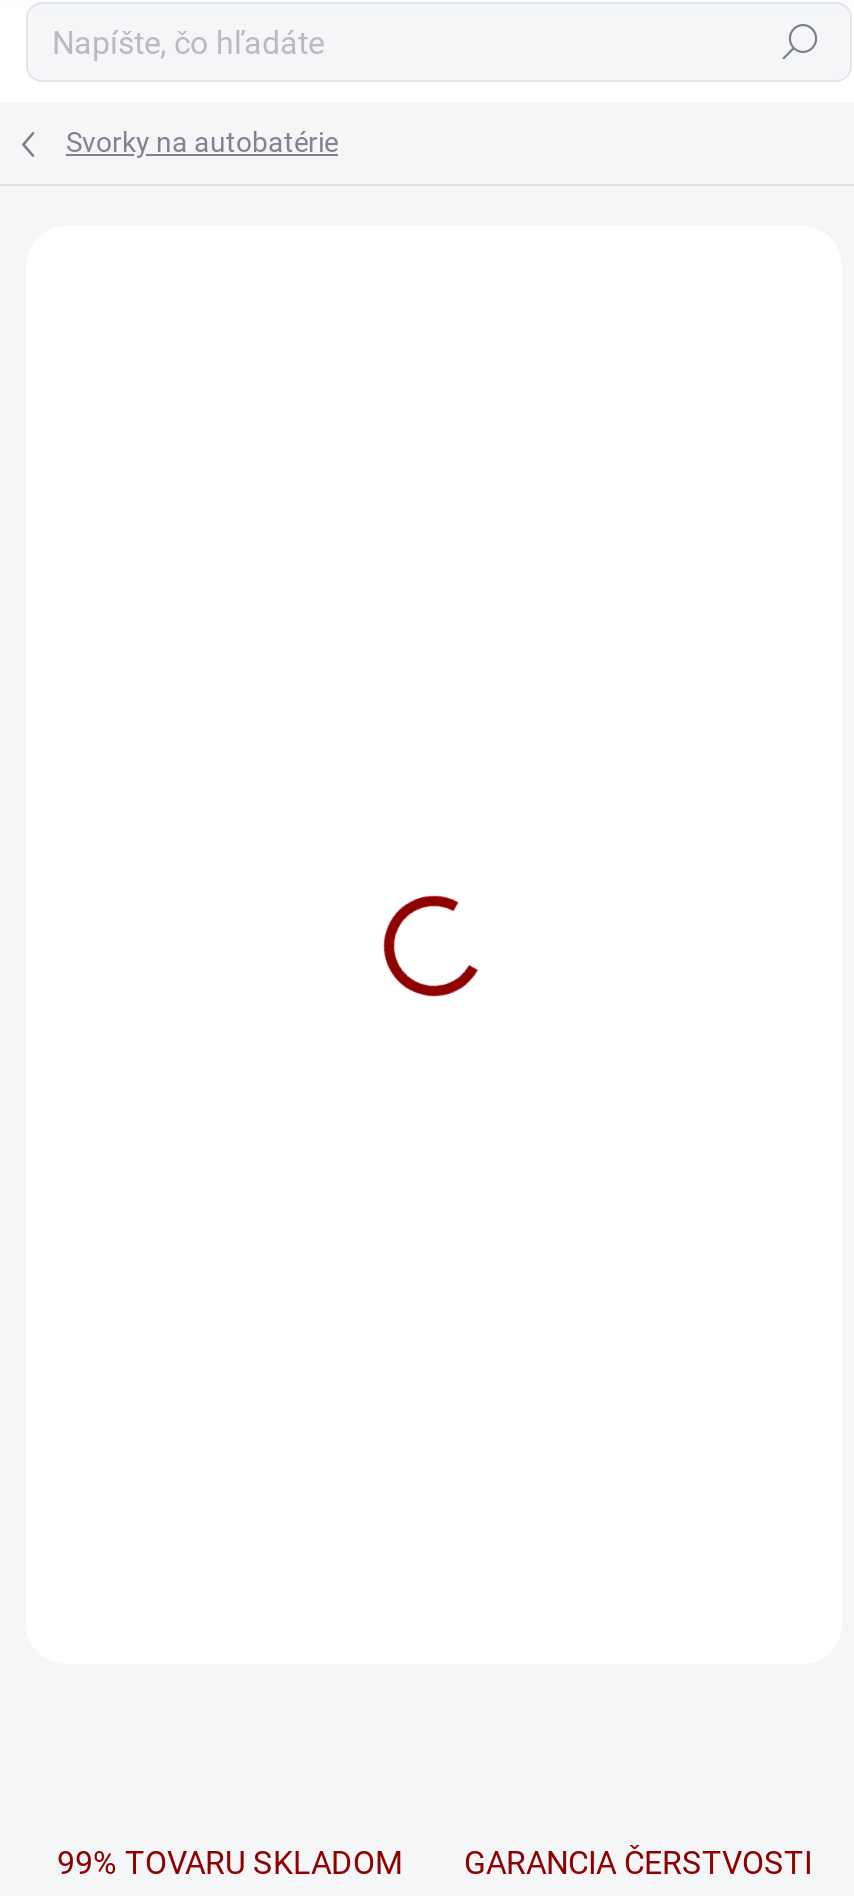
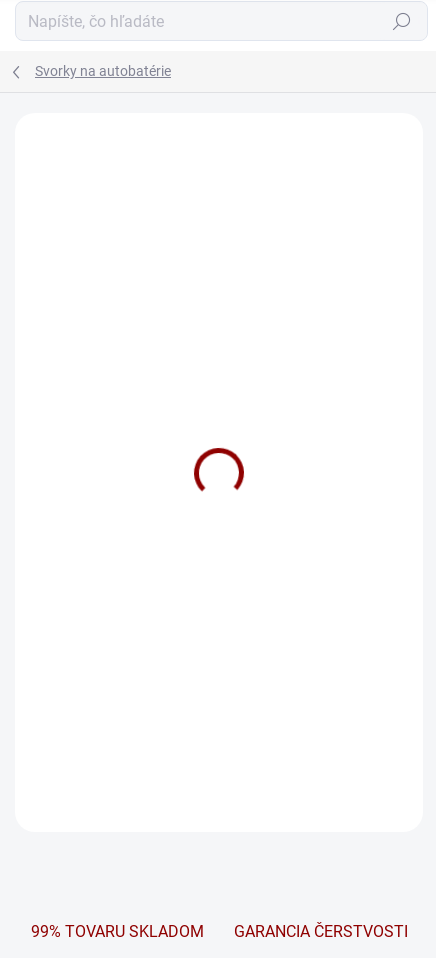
- [image]
+ [image]
